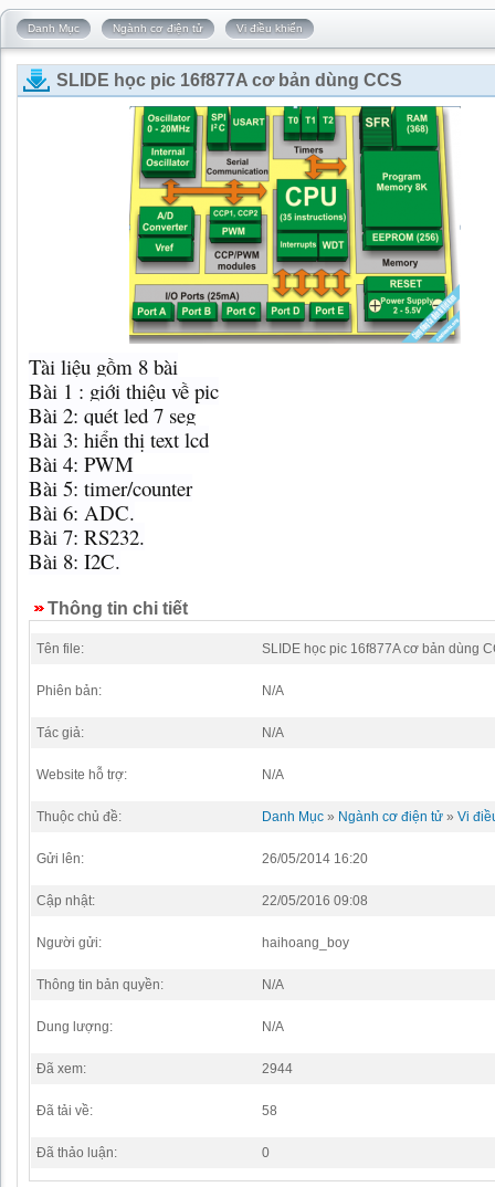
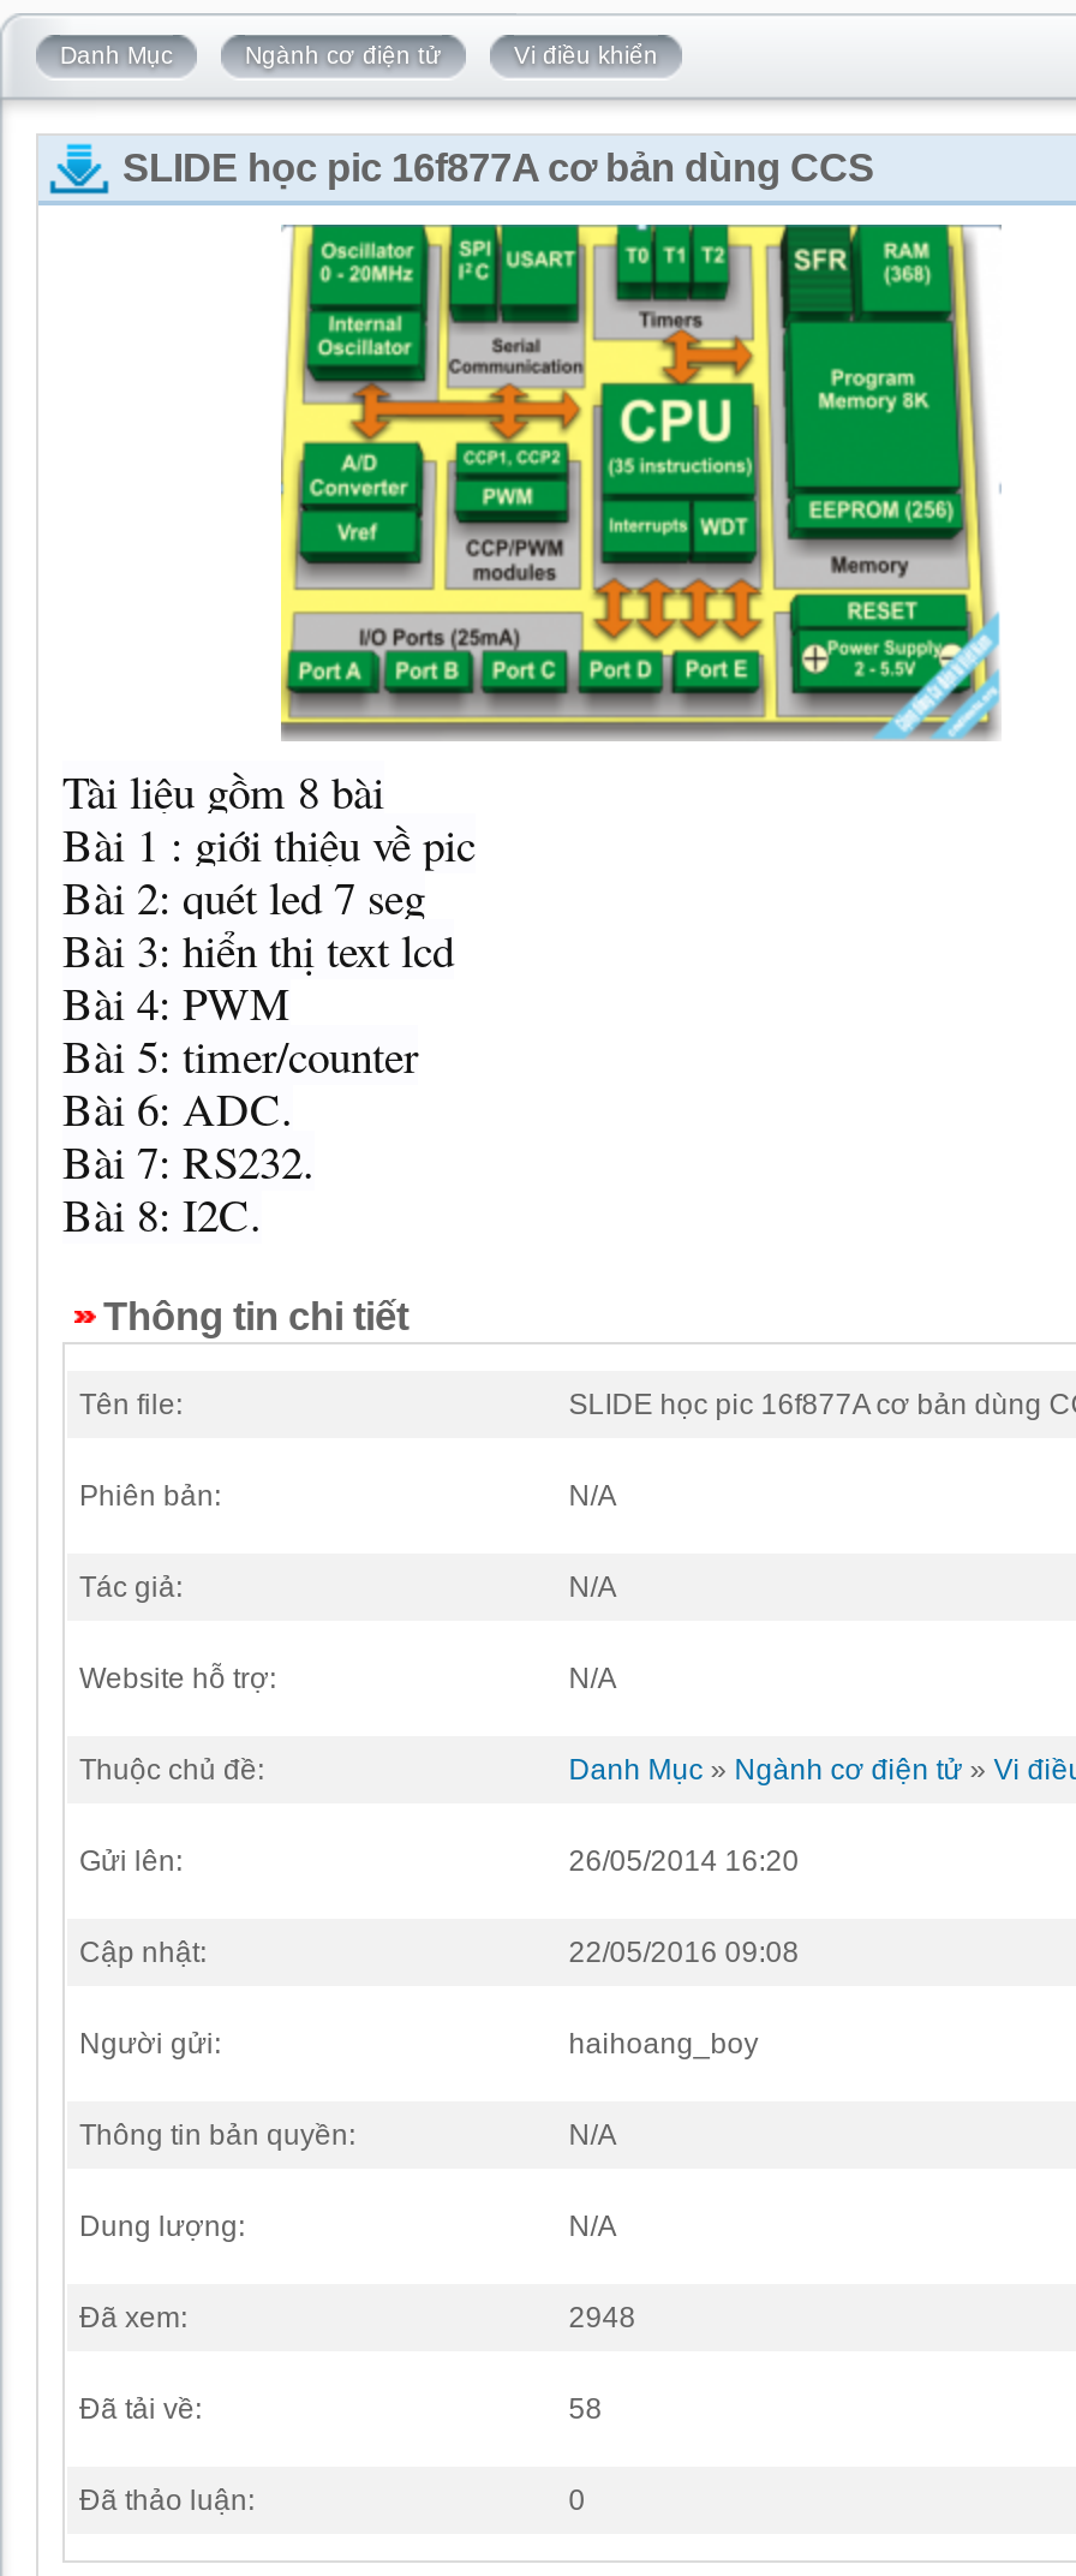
- 2944
+ 2948
